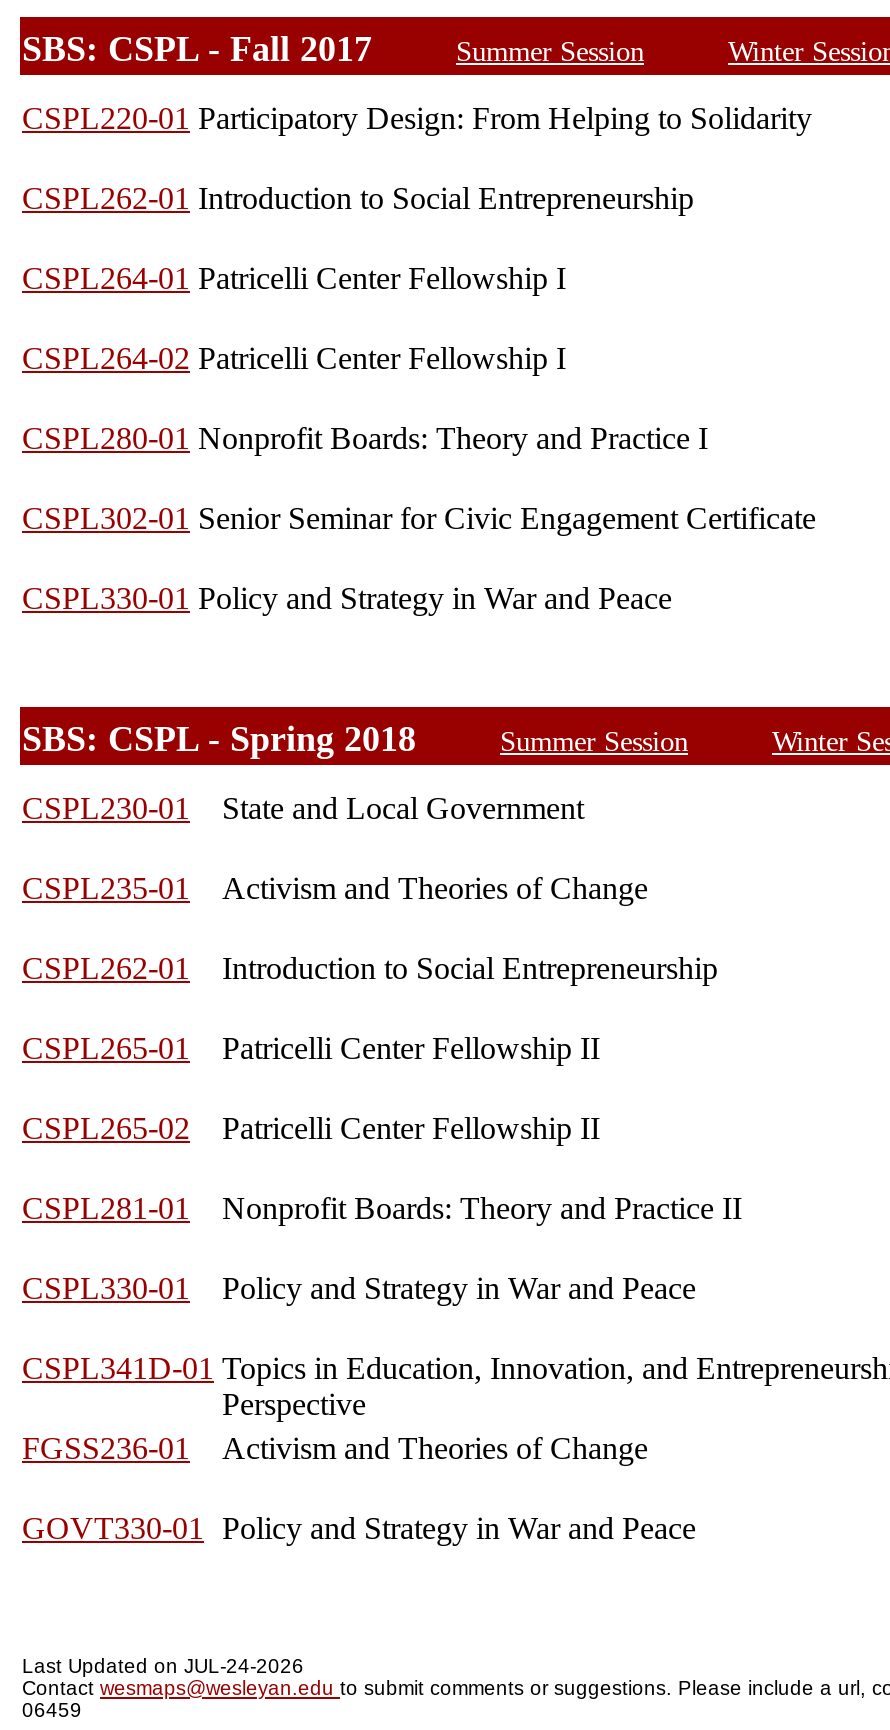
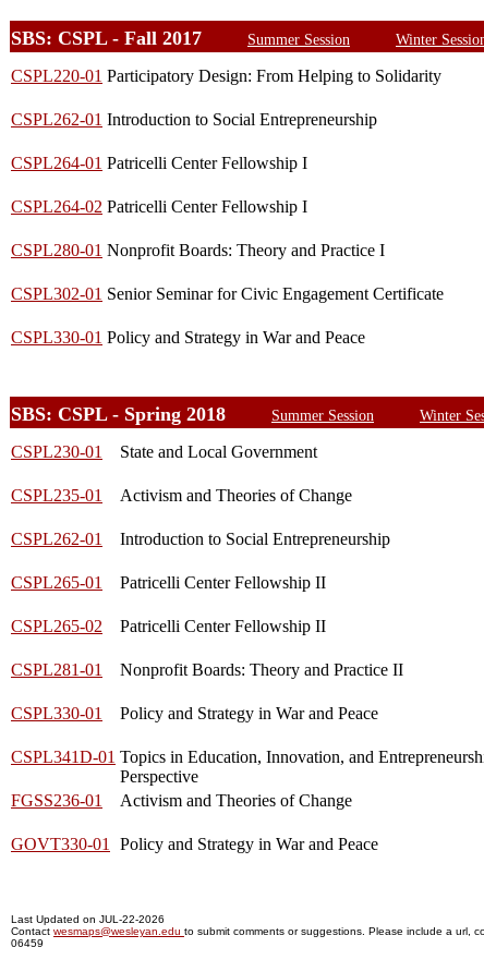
- Last Updated on JUL-24-2026
+ Last Updated on JUL-22-2026
